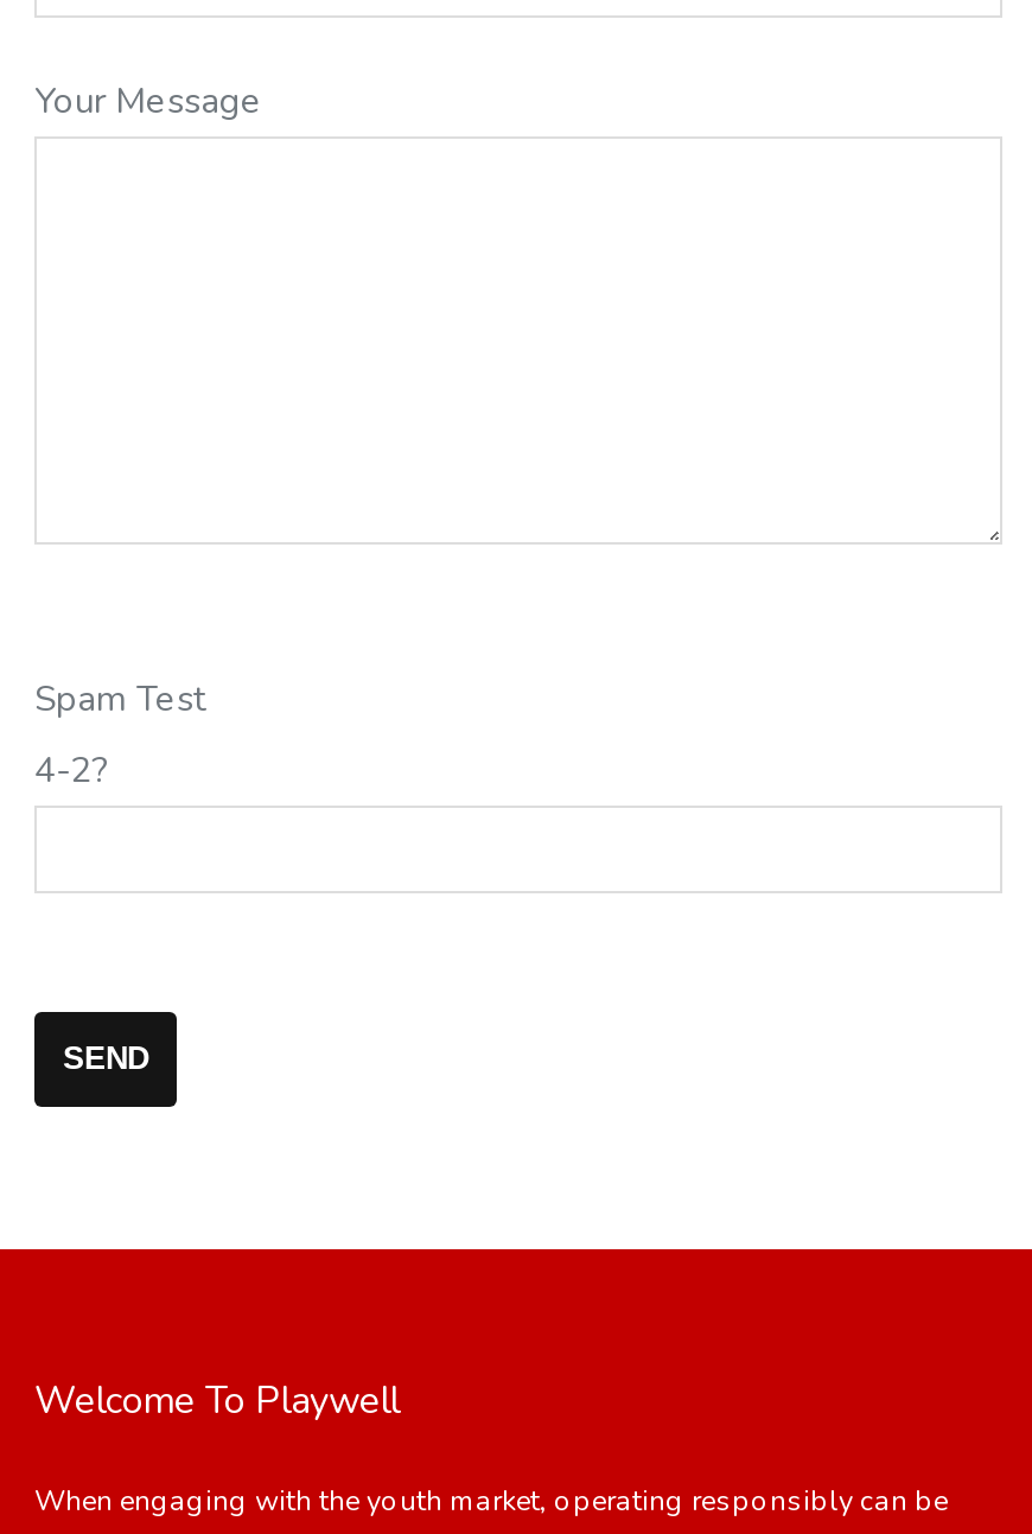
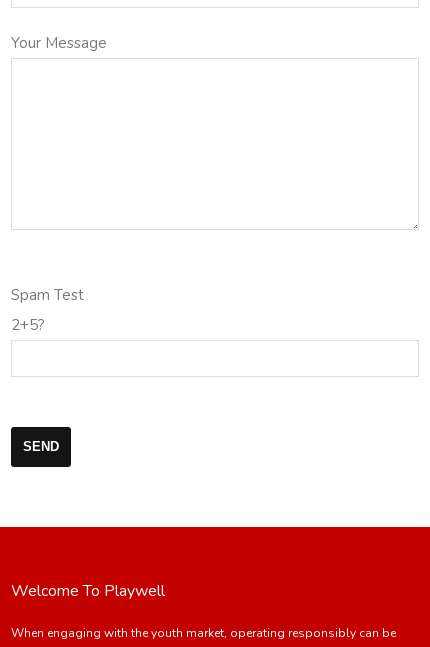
- 4-2?
+ 2+5?
